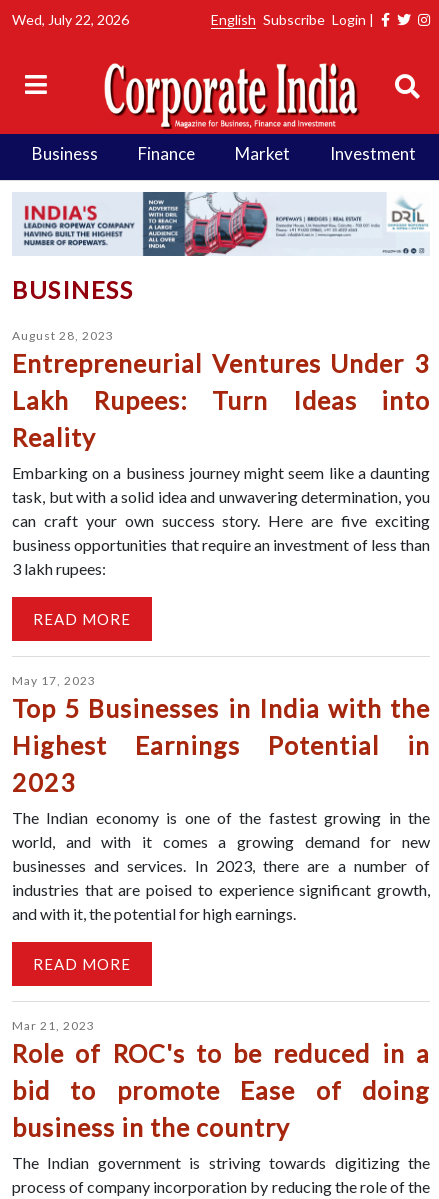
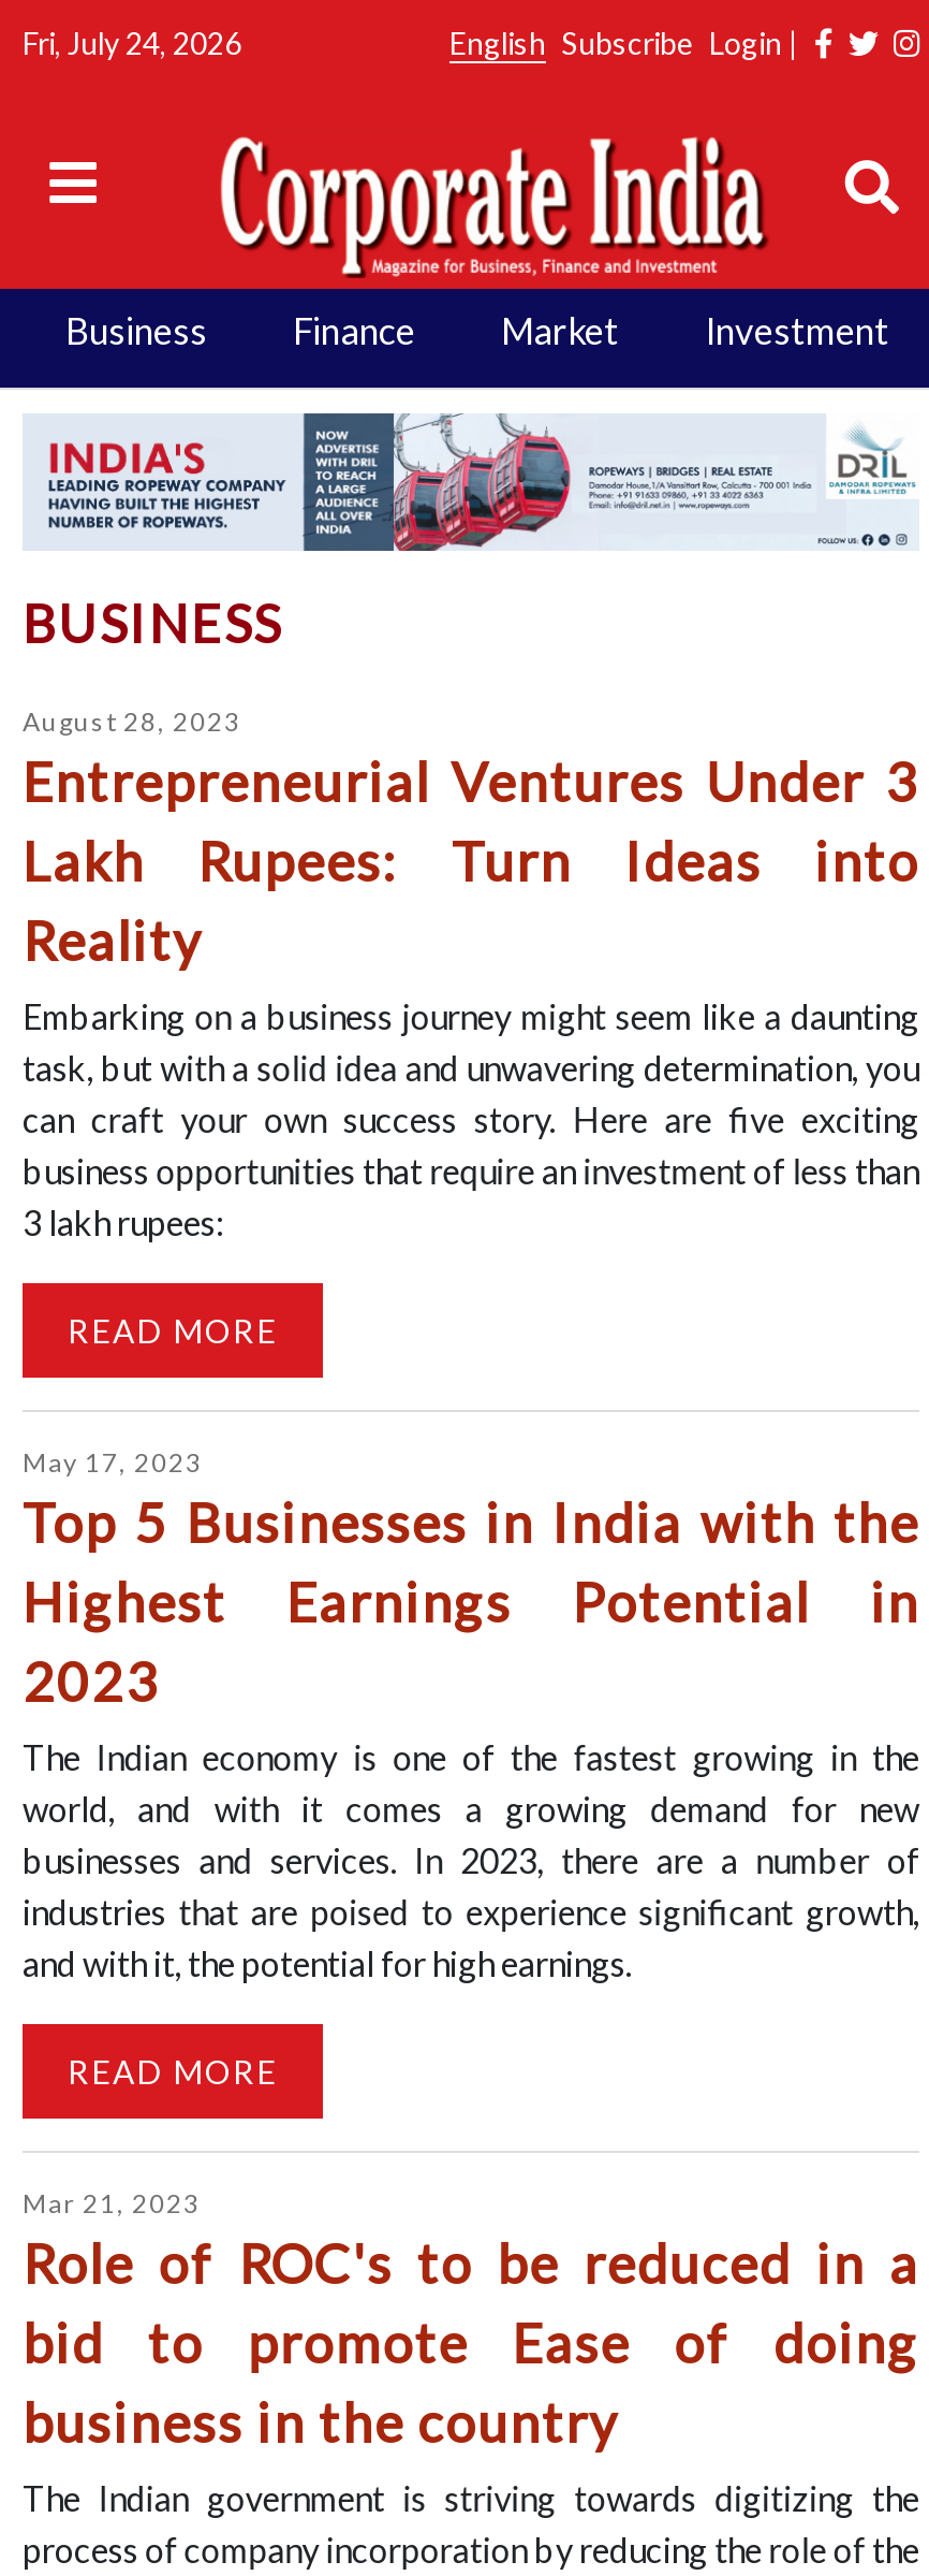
- Wed, July 22, 2026
+ Fri, July 24, 2026
